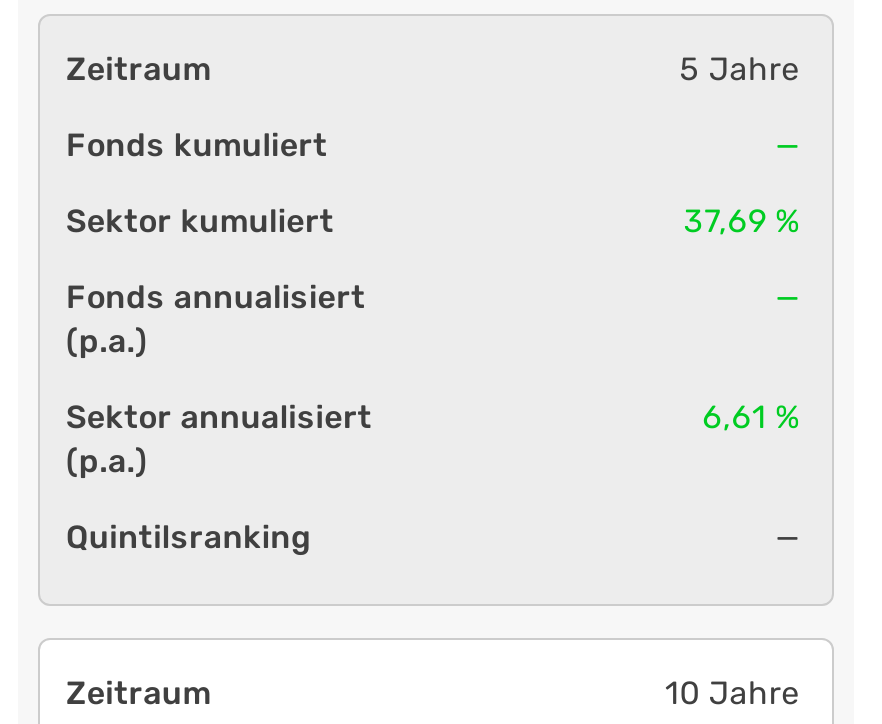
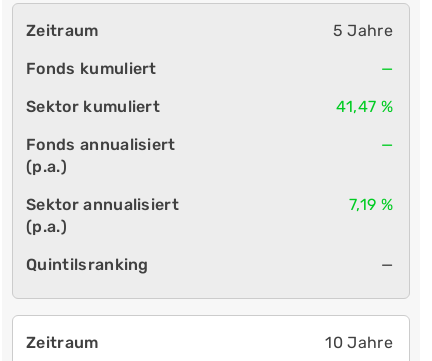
- 37,69 %
+ 41,47 %

- 6,61 %
+ 7,19 %
